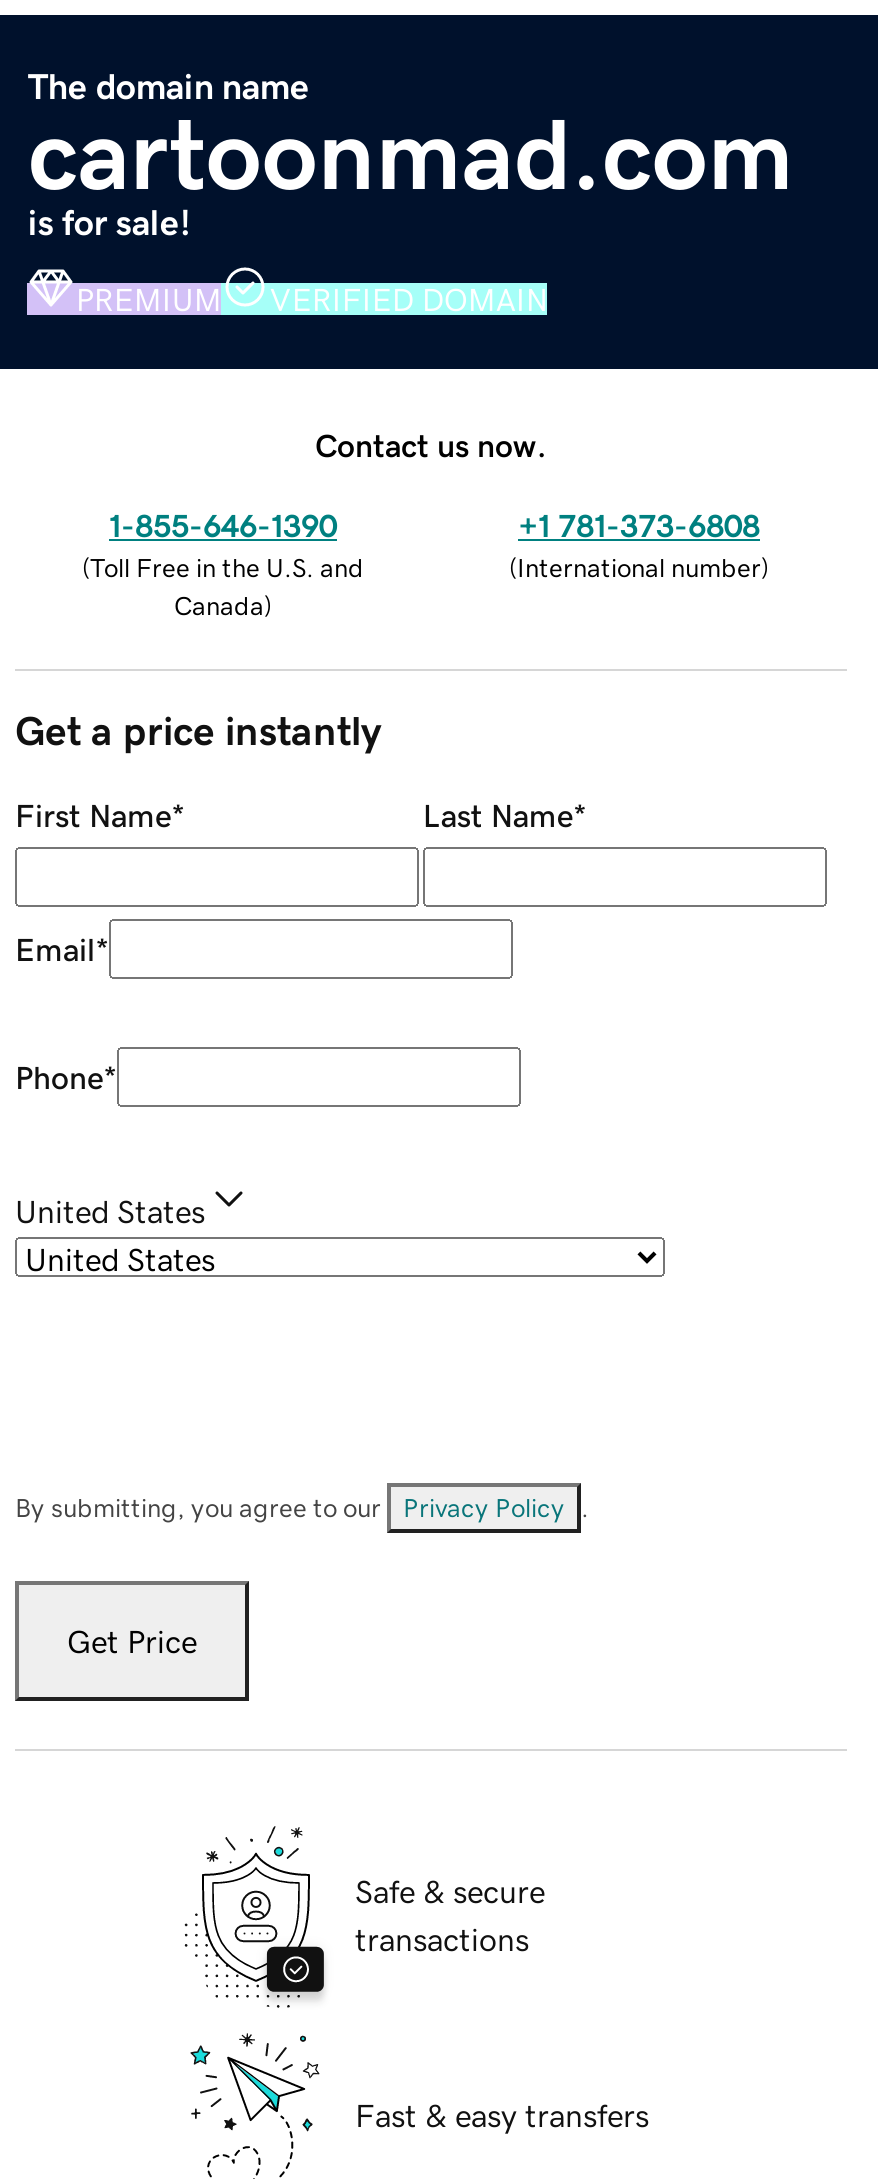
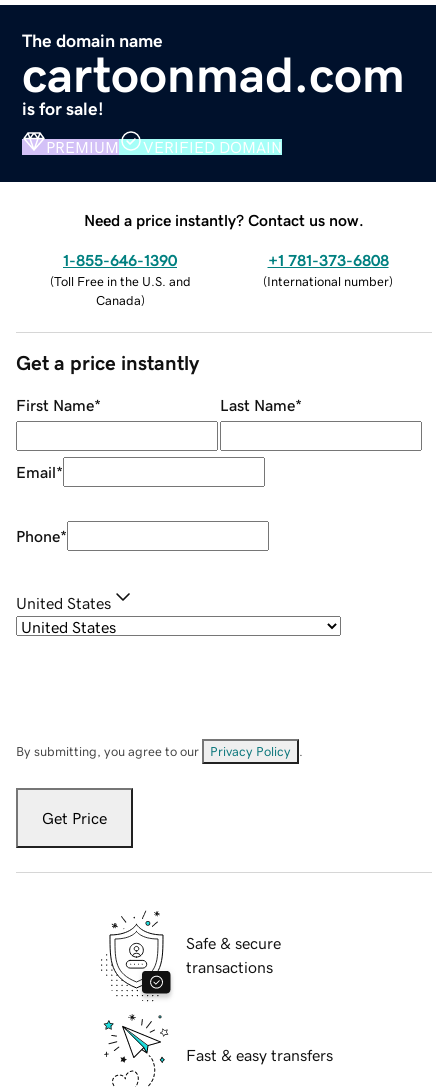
- Contact us now.
+ Need a price instantly? Contact us now.
